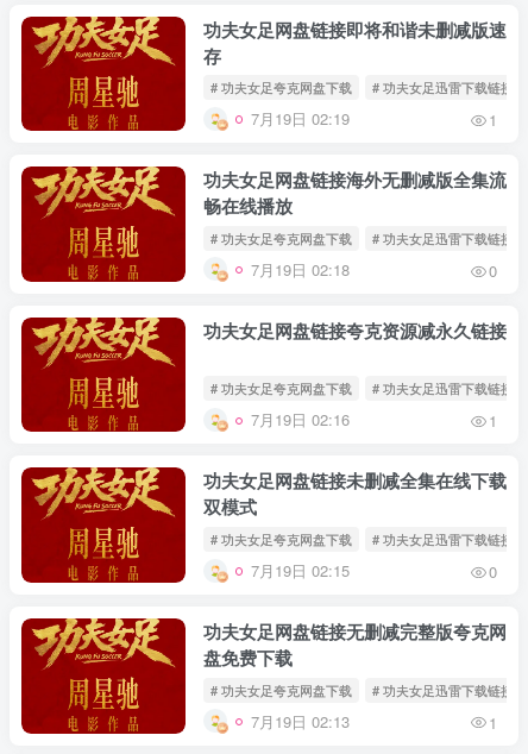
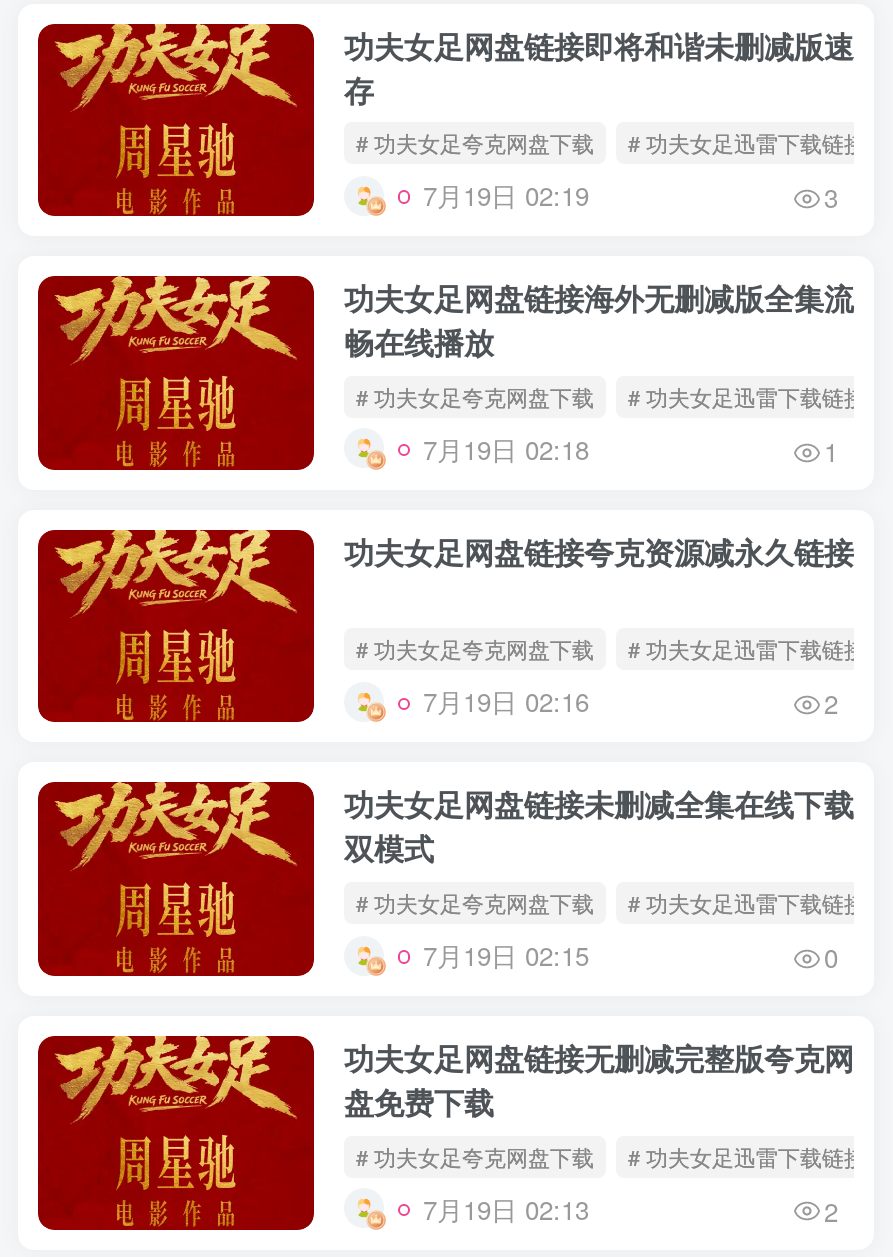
- 1
+ 3

- 0
+ 1

- 1
+ 2

- 1
+ 2
